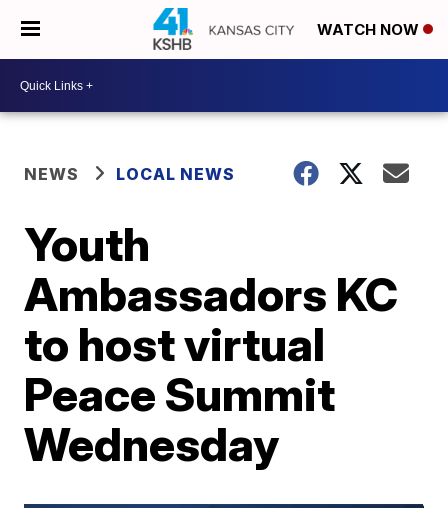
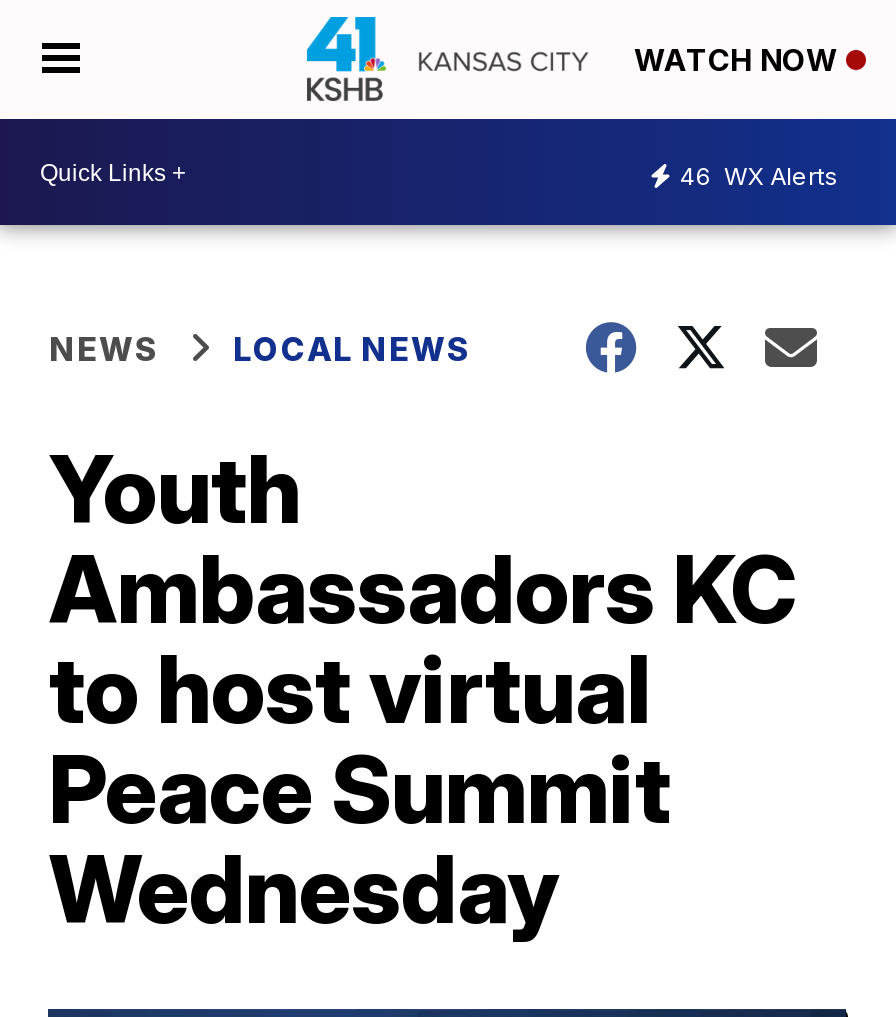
+ 46 WX Alerts
